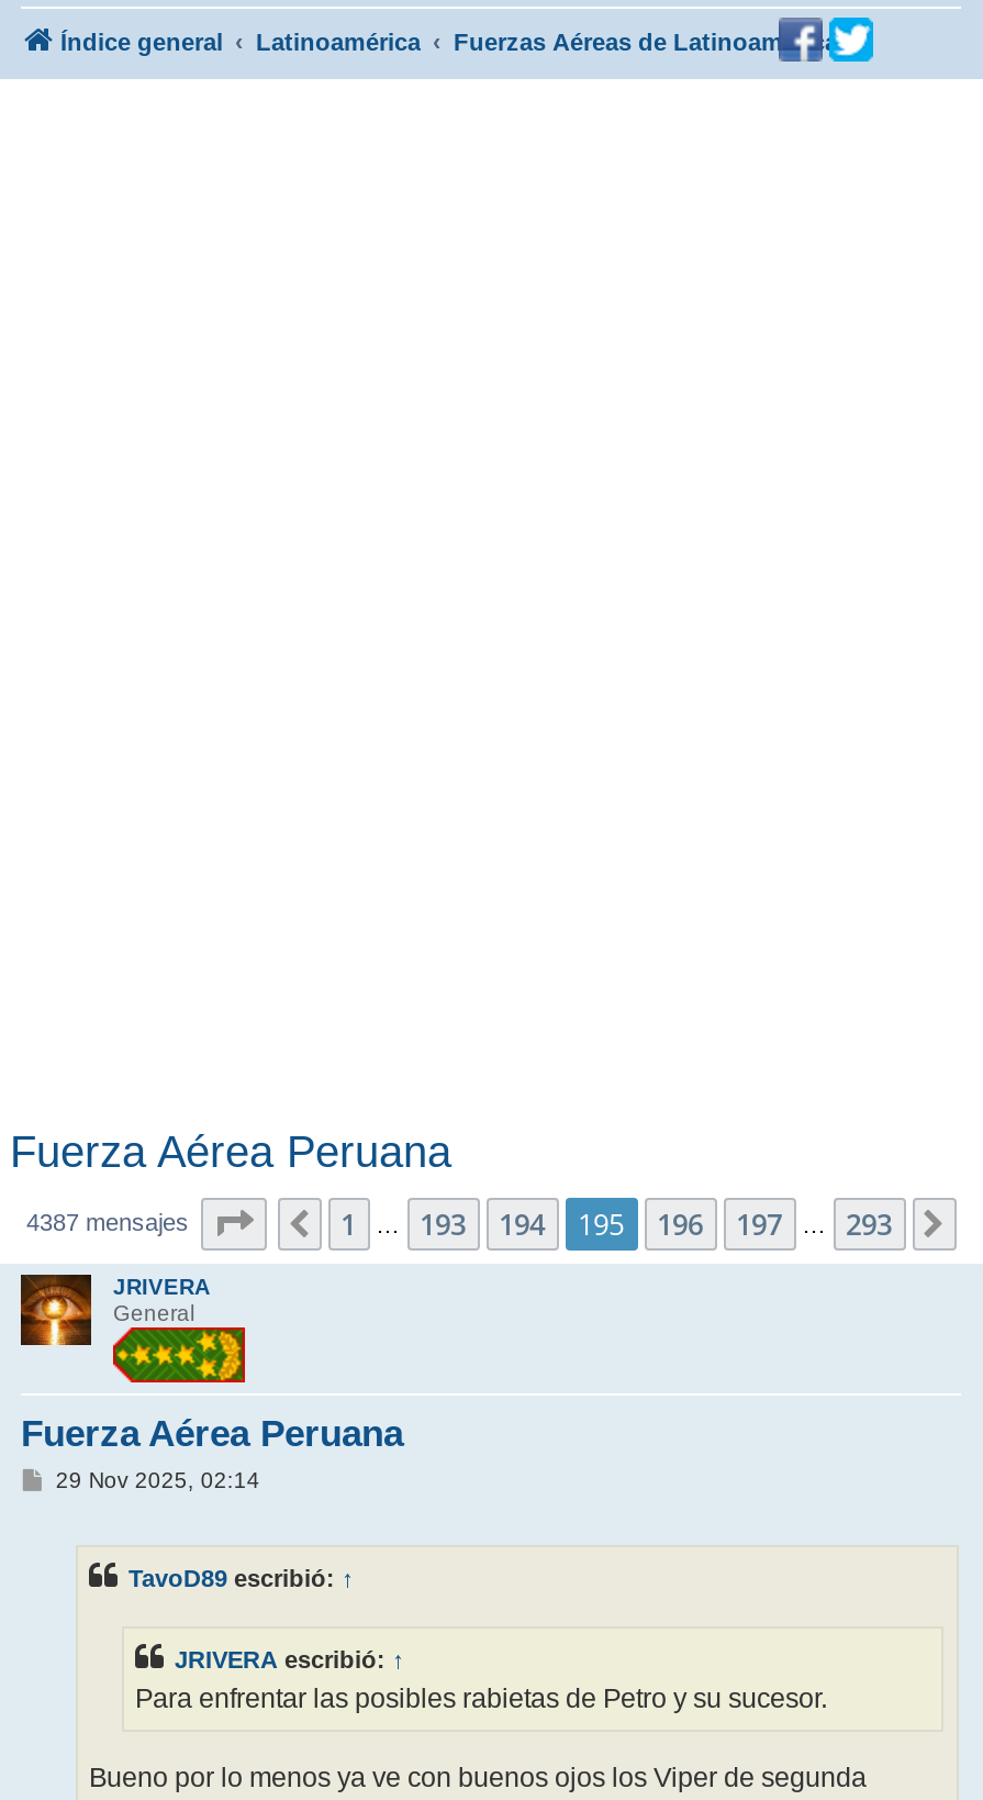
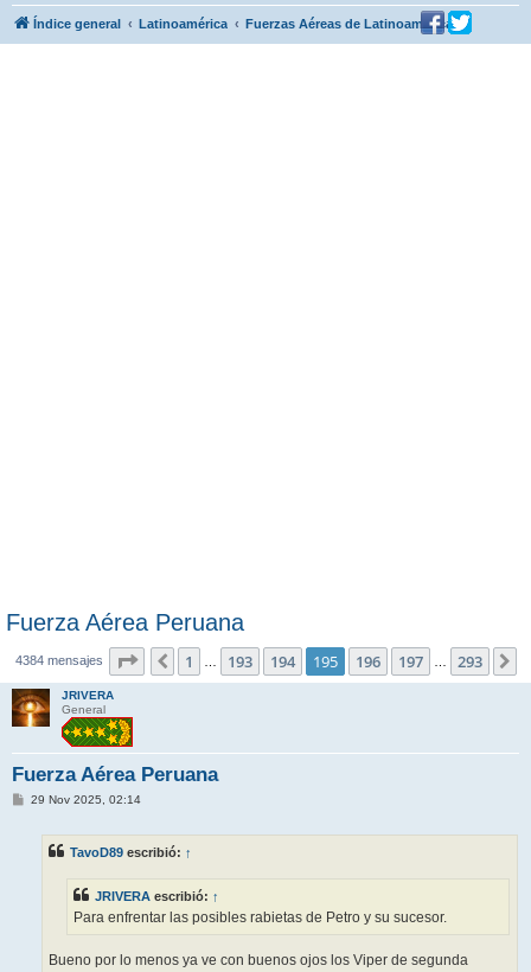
- 4387 mensajes
+ 4384 mensajes
